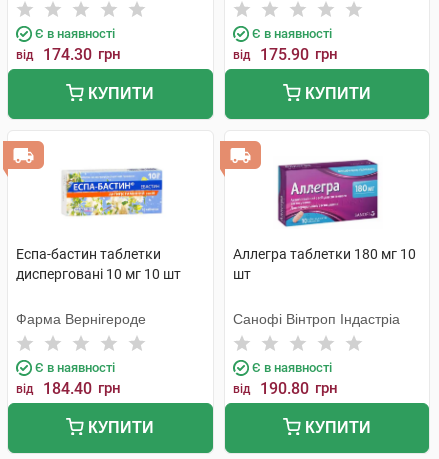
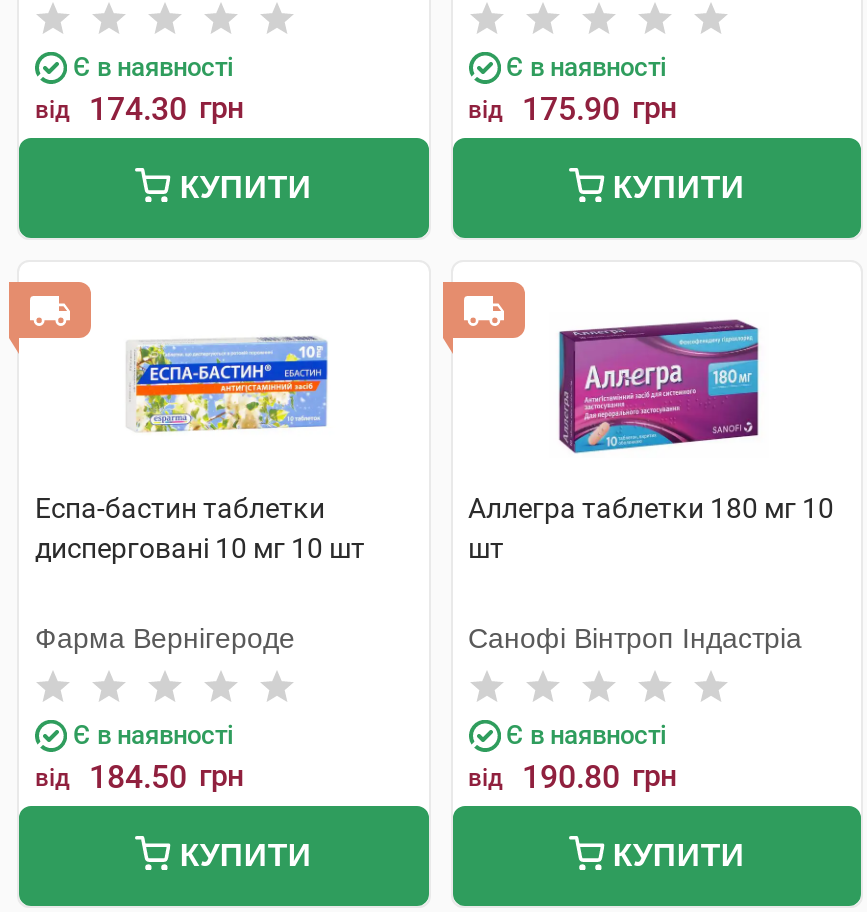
- від 184.40 грн
+ від 184.50 грн
